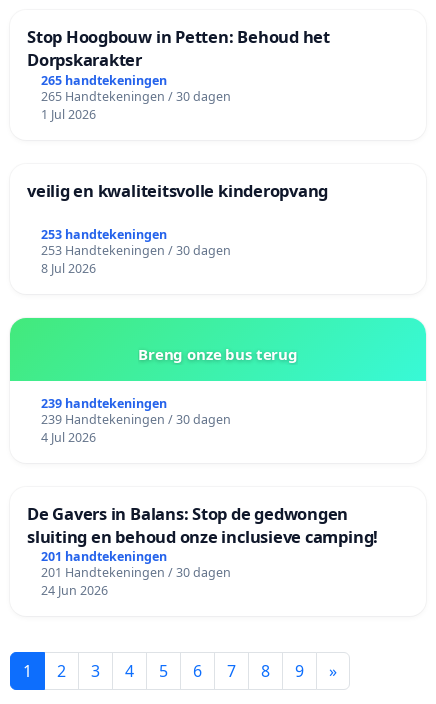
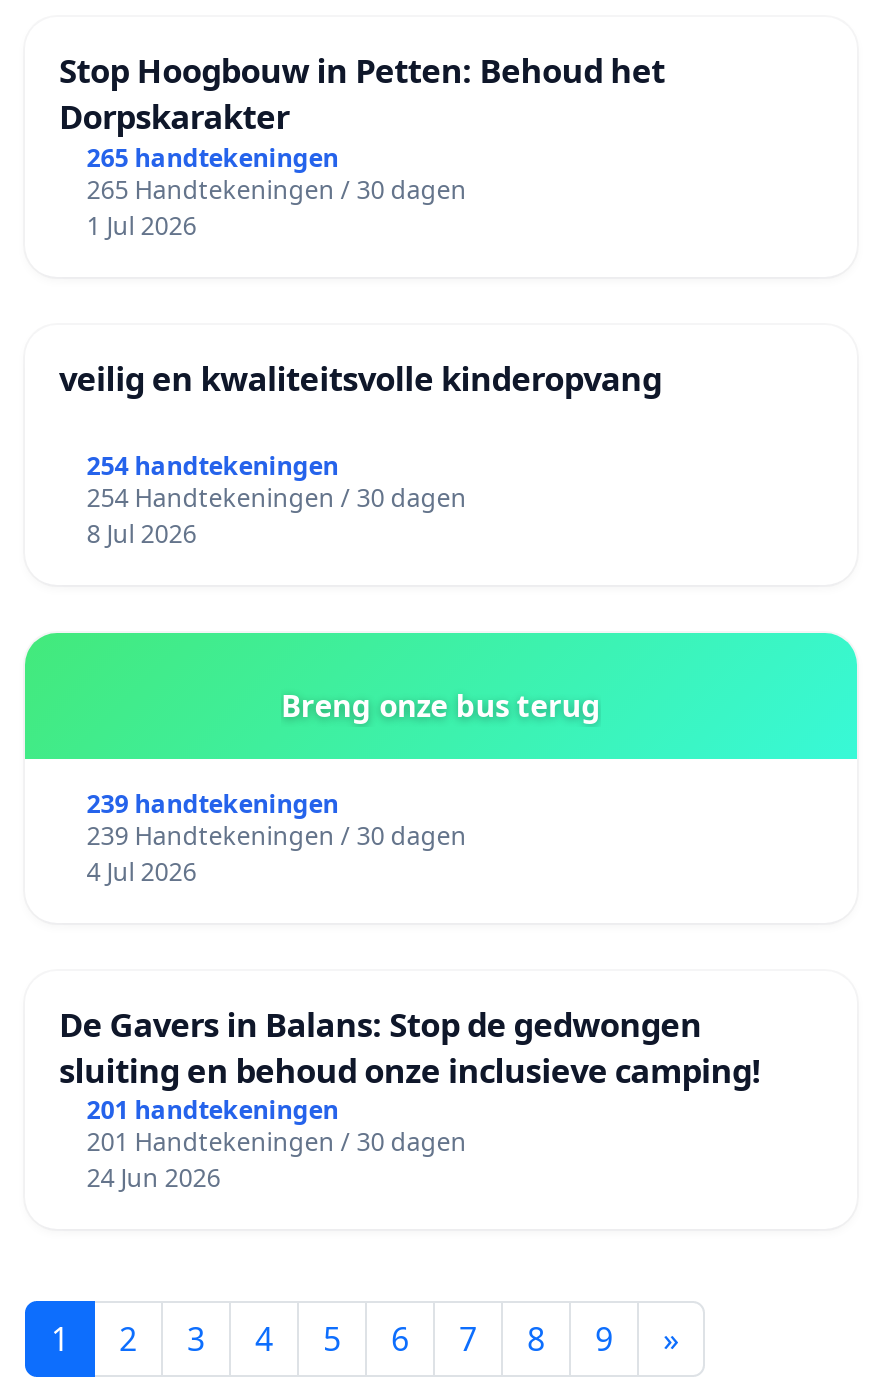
- 253 handtekeningen
+ 254 handtekeningen

- 253 Handtekeningen / 30 dagen
+ 254 Handtekeningen / 30 dagen
